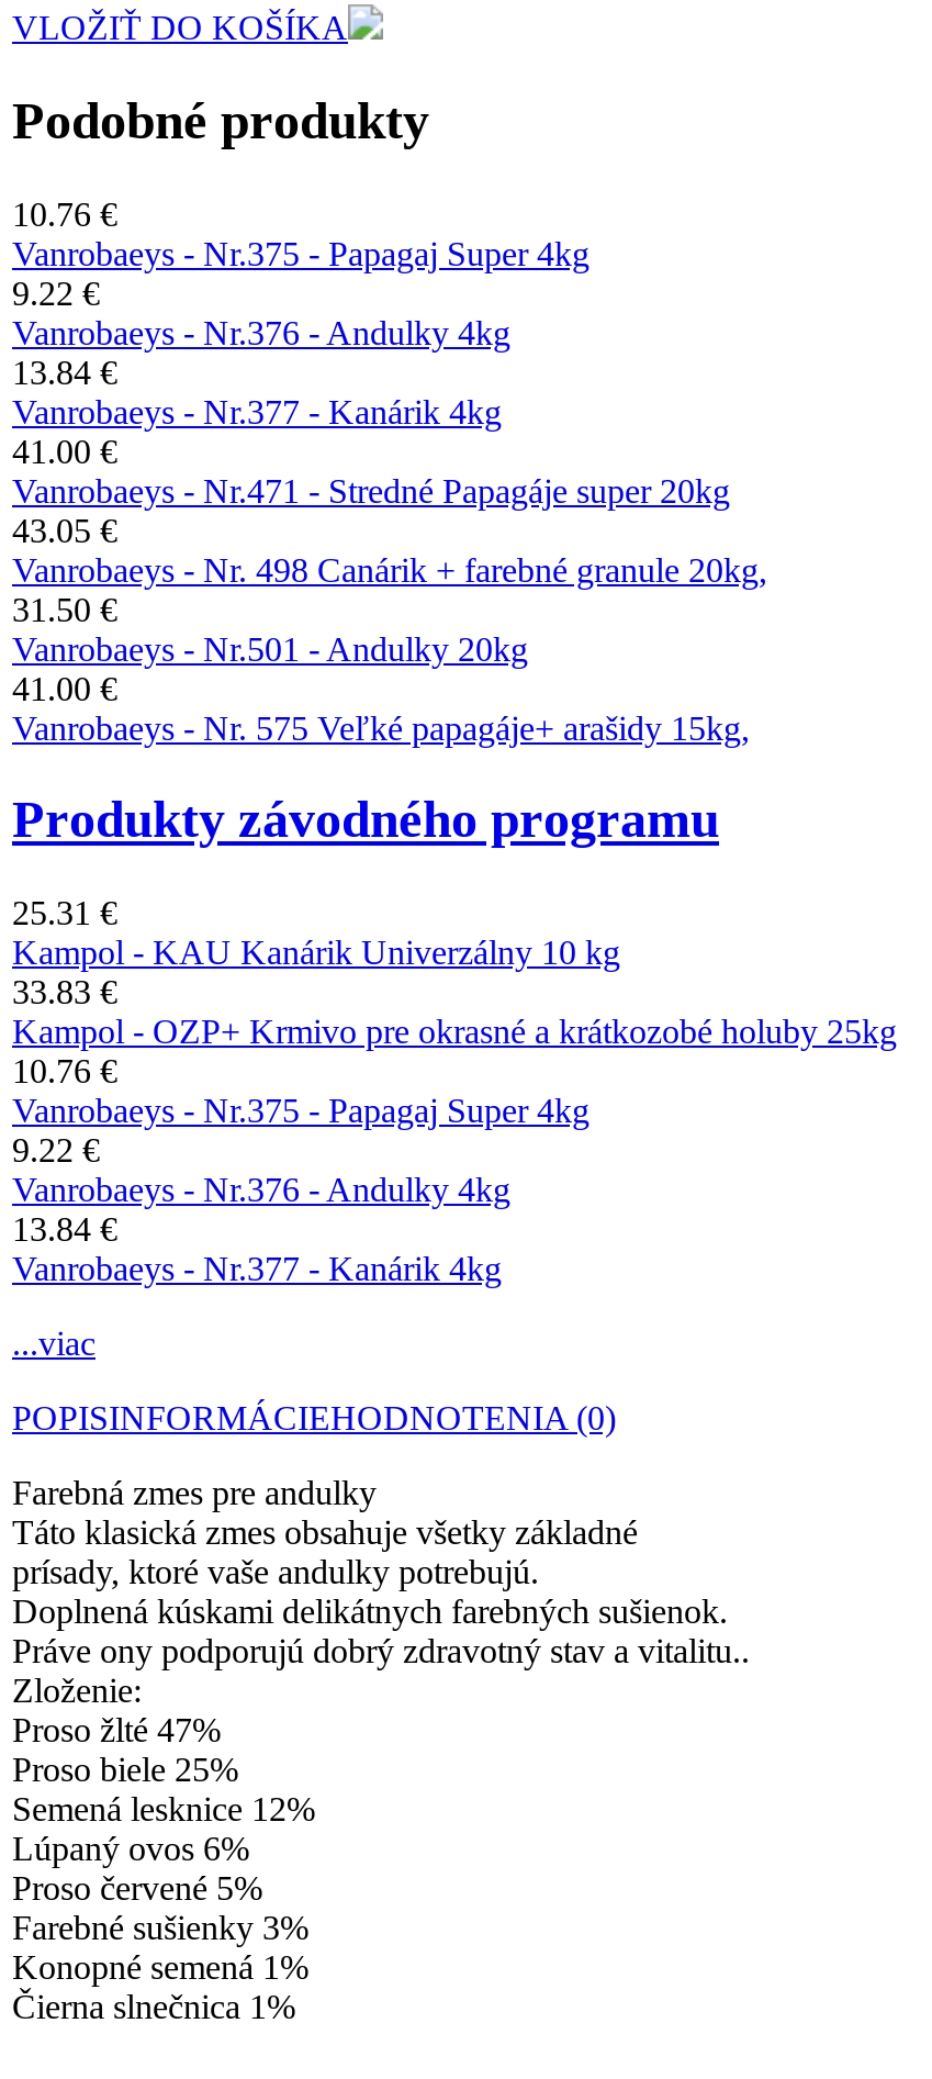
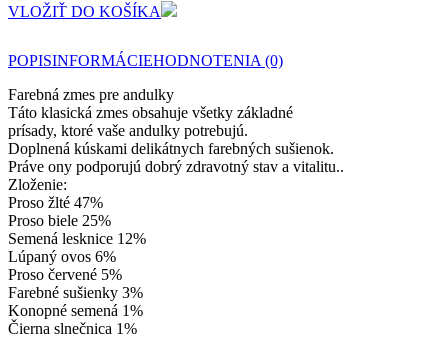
- Podobné produkty
- 10.76 €
- Vanrobaeys - Nr.375 - Papagaj Super 4kg
- 9.22 €
- Vanrobaeys - Nr.376 - Andulky 4kg
- 13.84 €
- Vanrobaeys - Nr.377 - Kanárik 4kg
- 41.00 €
- Vanrobaeys - Nr.471 - Stredné Papagáje super 20kg
- 43.05 €
- Vanrobaeys - Nr. 498 Canárik + farebné granule 20kg,
- 31.50 €
- Vanrobaeys - Nr.501 - Andulky 20kg
- 41.00 €
- Vanrobaeys - Nr. 575 Veľké papagáje+ arašidy 15kg,
- Produkty závodného programu
- 25.31 €
- Kampol - KAU Kanárik Univerzálny 10 kg
- 33.83 €
- Kampol - OZP+ Krmivo pre okrasné a krátkozobé holuby 25kg
- 10.76 €
- Vanrobaeys - Nr.375 - Papagaj Super 4kg
- 9.22 €
- Vanrobaeys - Nr.376 - Andulky 4kg
- 13.84 €
- Vanrobaeys - Nr.377 - Kanárik 4kg
- ...viac
